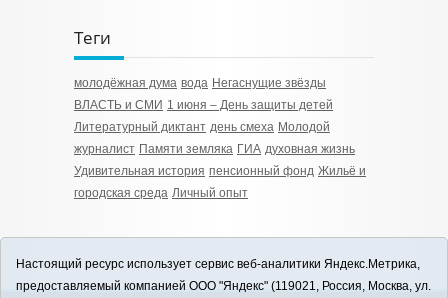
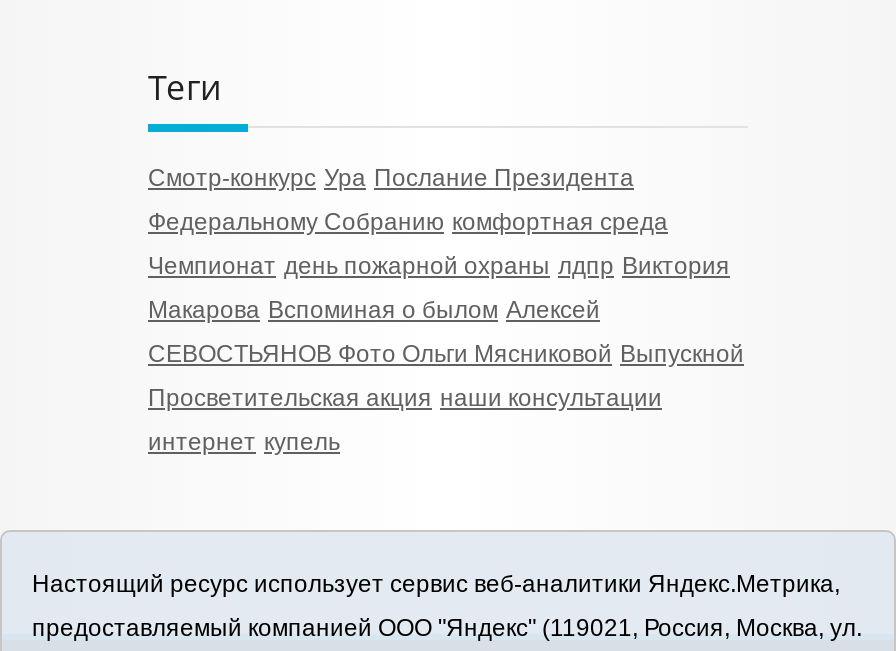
- молодёжная дума вода Негаснущие звёзды
- ВЛАСТЬ и СМИ 1 июня – День защиты детей
- Литературный диктант день смеха Молодой
- журналист Памяти земляка ГИА духовная жизнь
- Удивительная история пенсионный фонд Жильё и
- городская среда Личный опыт
+ Смотр-конкурс Ура Послание Президента
+ Федеральному Собранию комфортная среда
+ Чемпионат день пожарной охраны лдпр Виктория
+ Макарова Вспоминая о былом Алексей
+ СЕВОСТЬЯНОВ Фото Ольги Мясниковой Выпускной
+ Просветительская акция наши консультации
+ интернет купель
